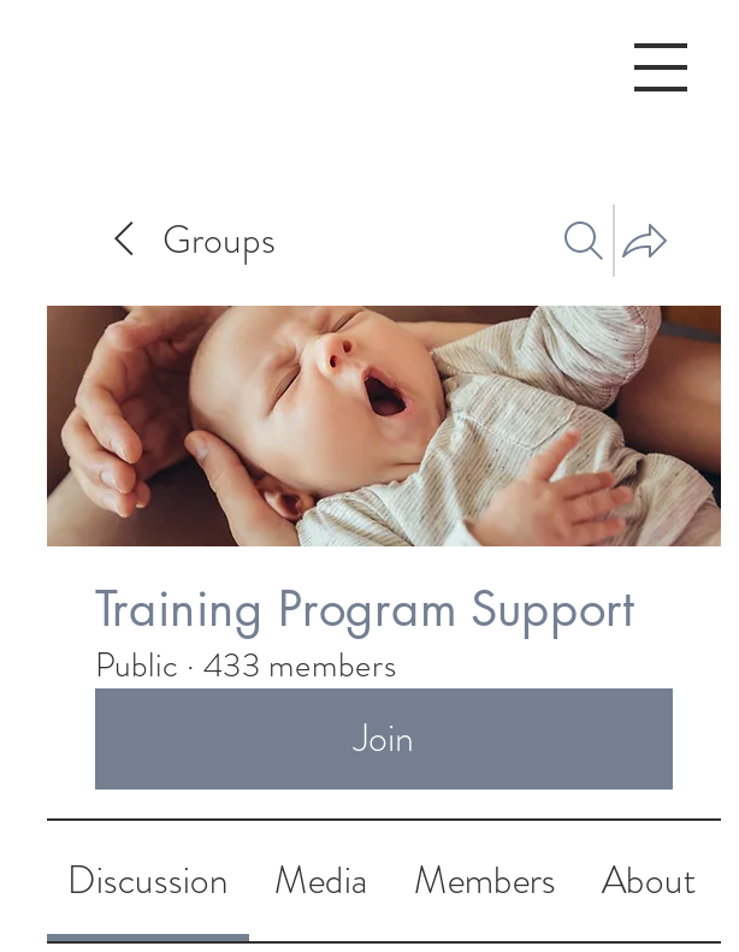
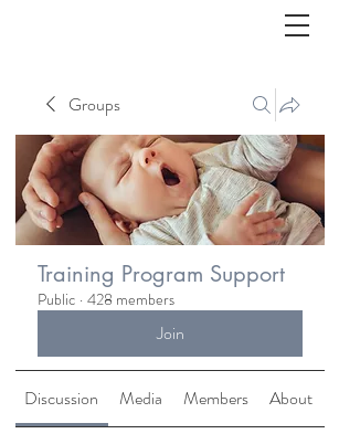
- Public · 433 members
+ Public · 428 members
